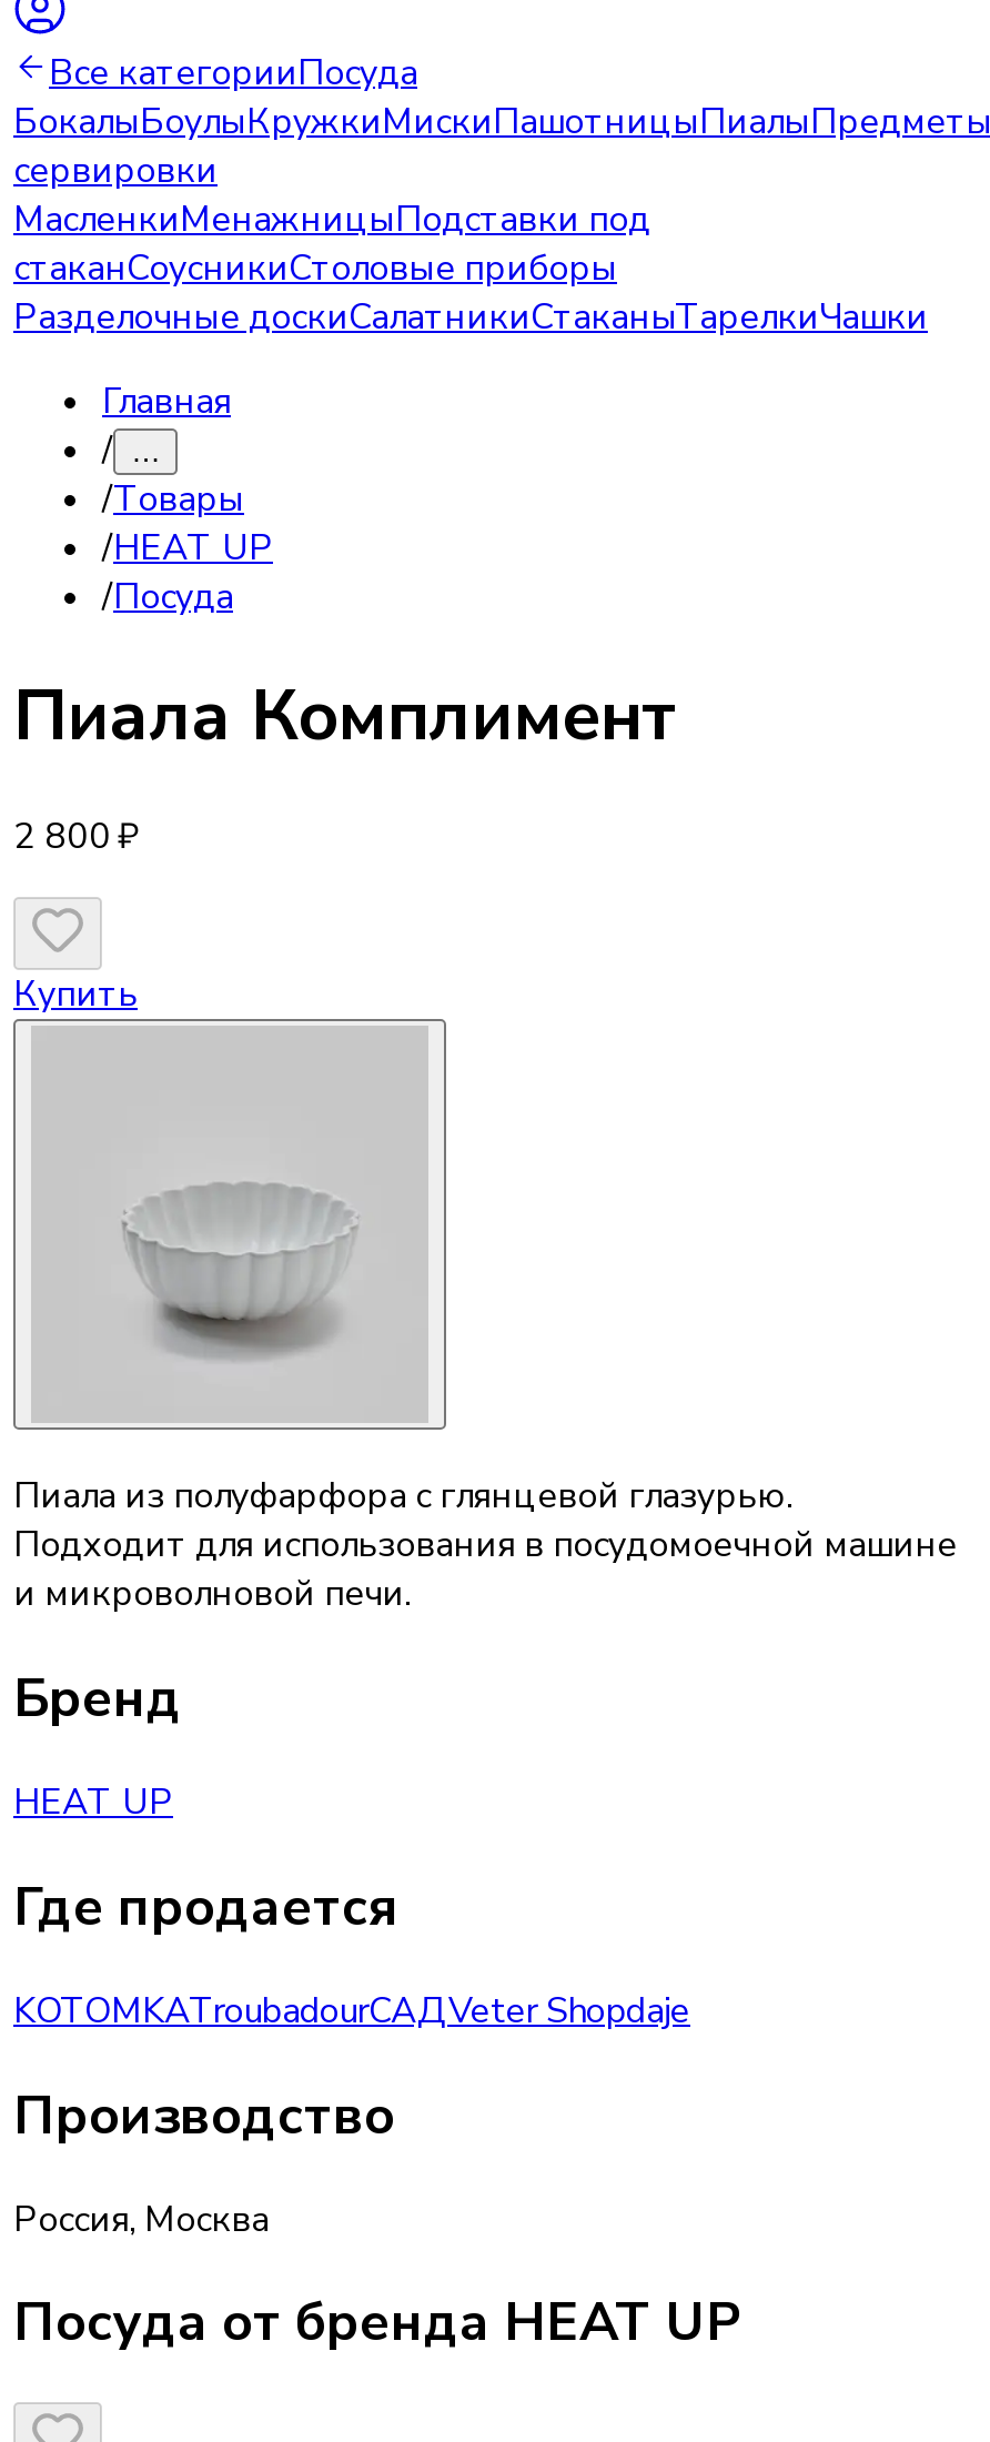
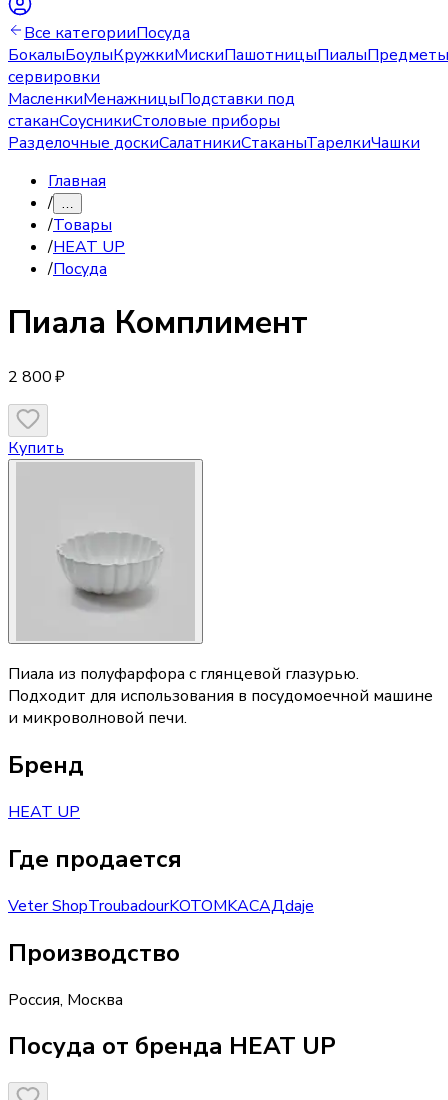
- KOTOMKATroubadourСАДVeter Shopdaje
+ Veter ShopTroubadourKOTOMKAСАДdaje
